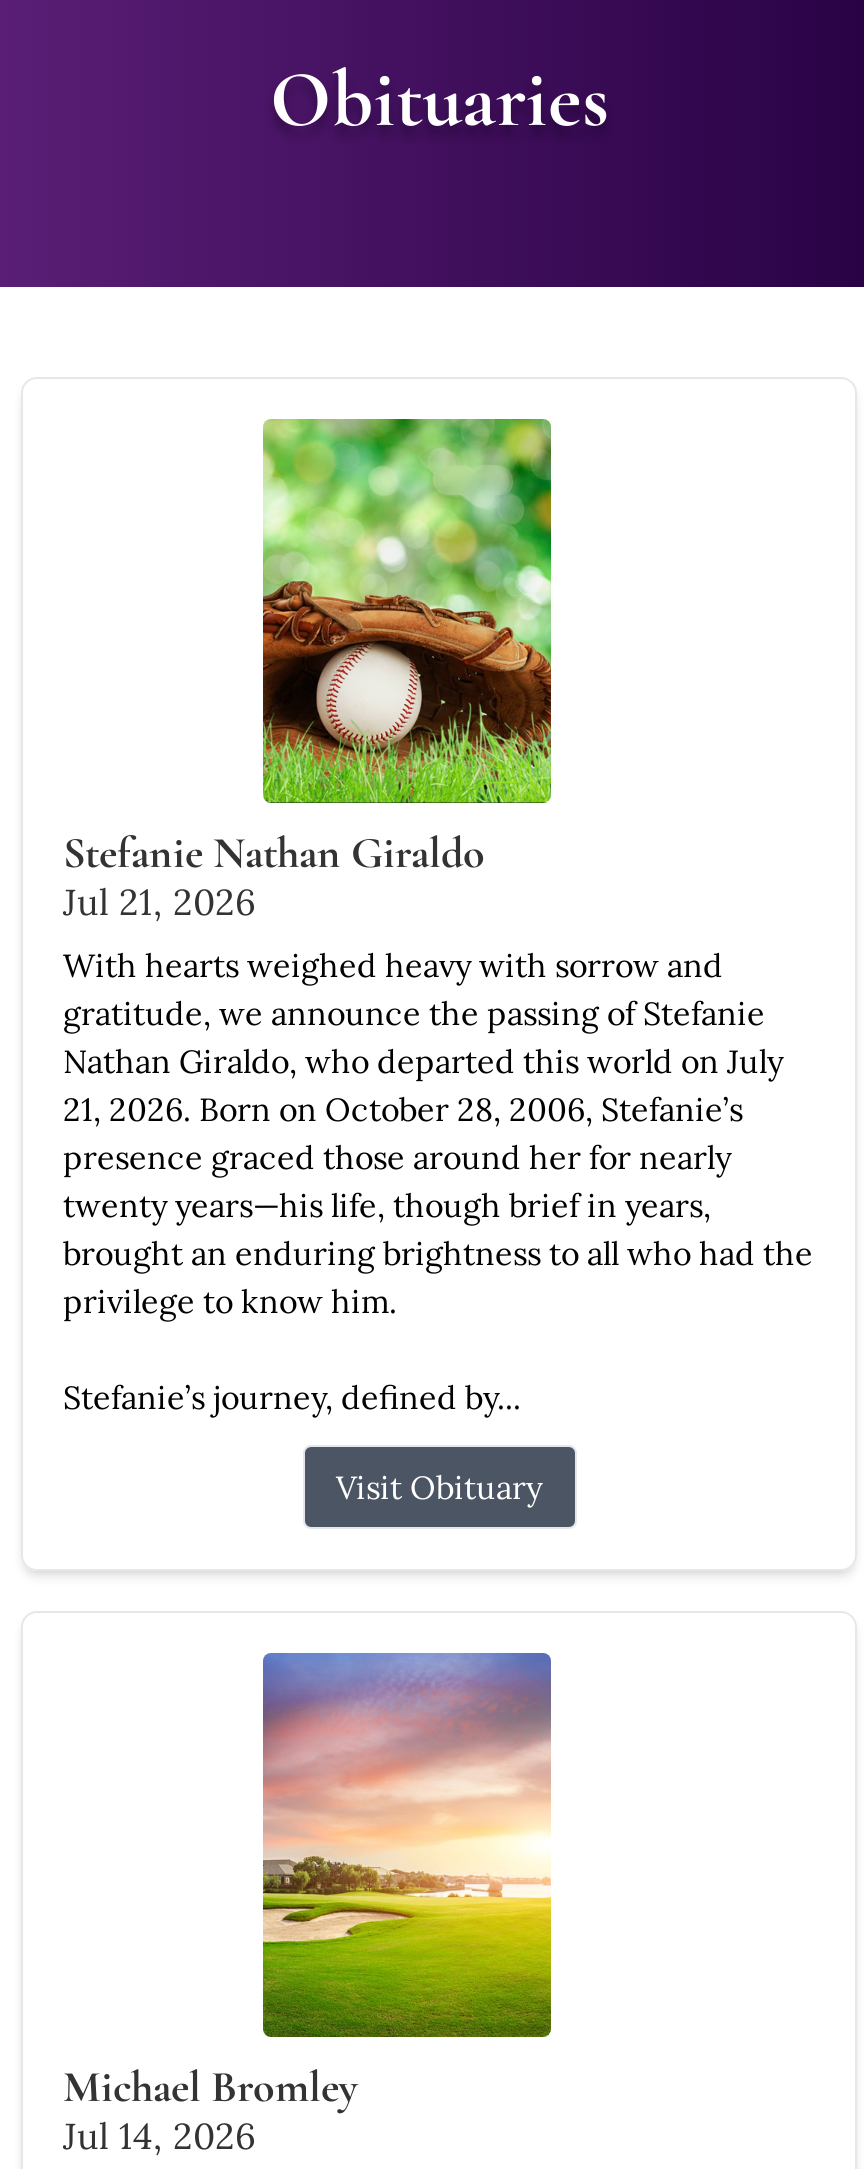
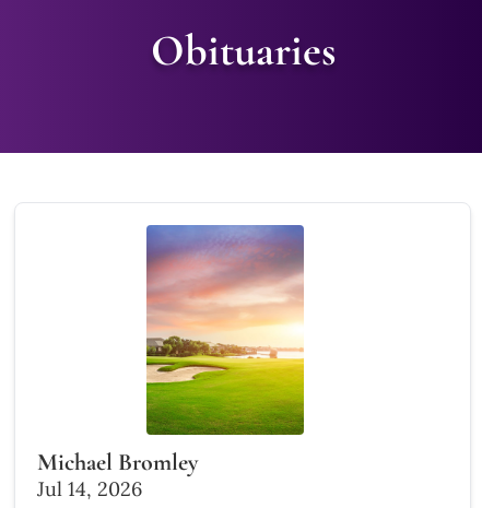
- [image]
- Stefanie Nathan Giraldo
- Jul 21, 2026
- With hearts weighed heavy with sorrow and
- gratitude, we announce the passing of Stefanie
- Nathan Giraldo, who departed this world on July
- 21, 2026. Born on October 28, 2006, Stefanie’s
- presence graced those around her for nearly
- twenty years—his life, though brief in years,
- brought an enduring brightness to all who had the
- privilege to know him.
- Stefanie’s journey, defined by...
- Visit Obituary
